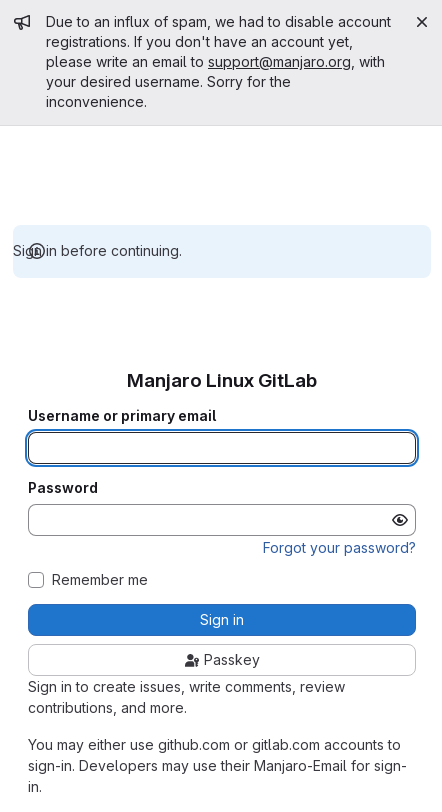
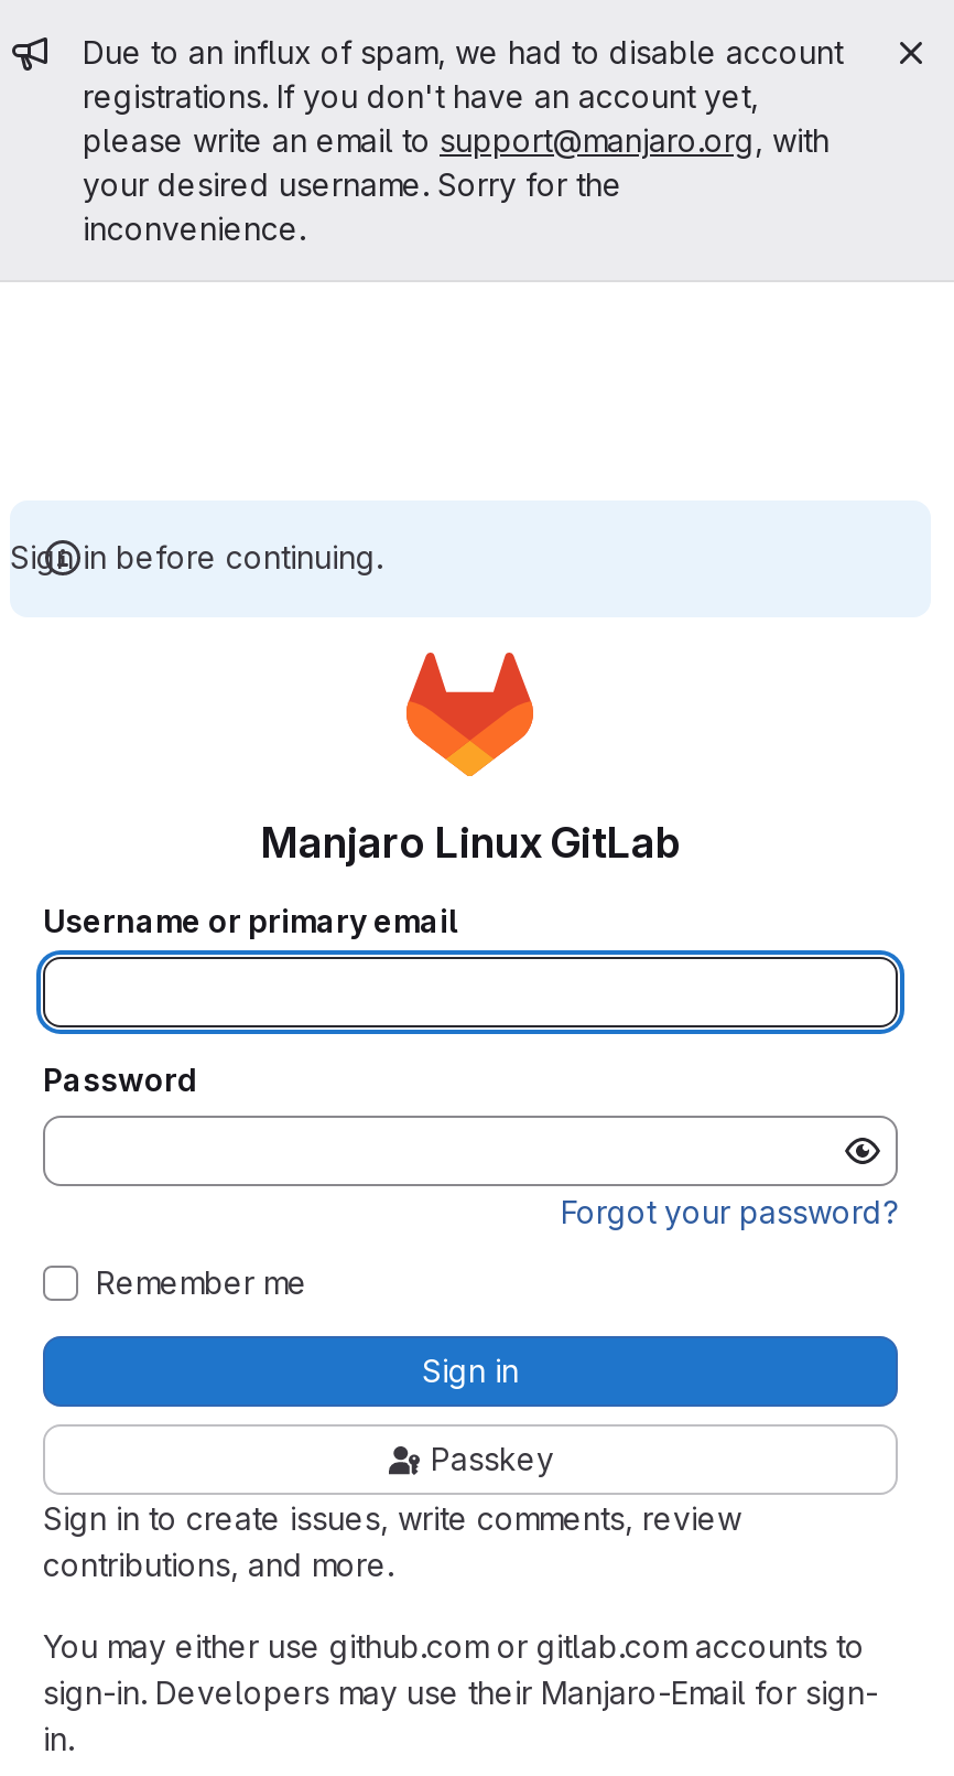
+ [image]
